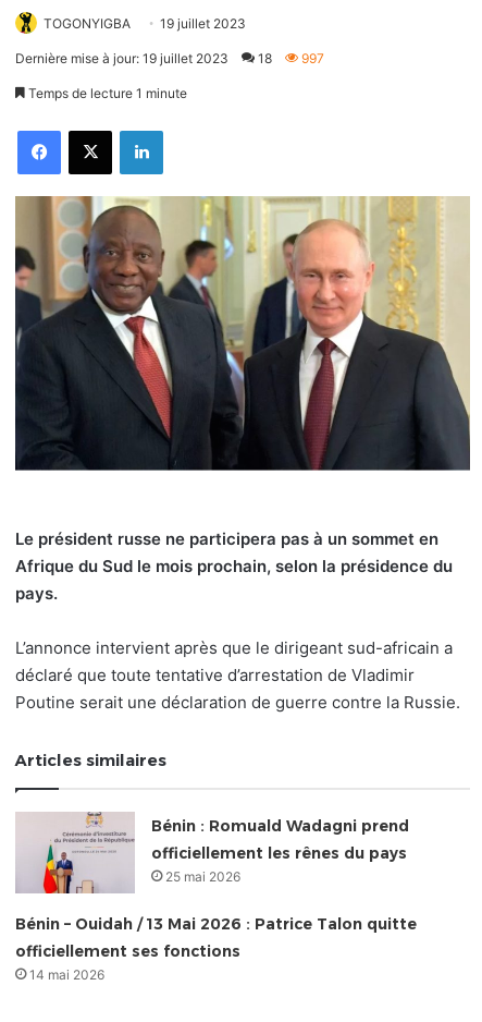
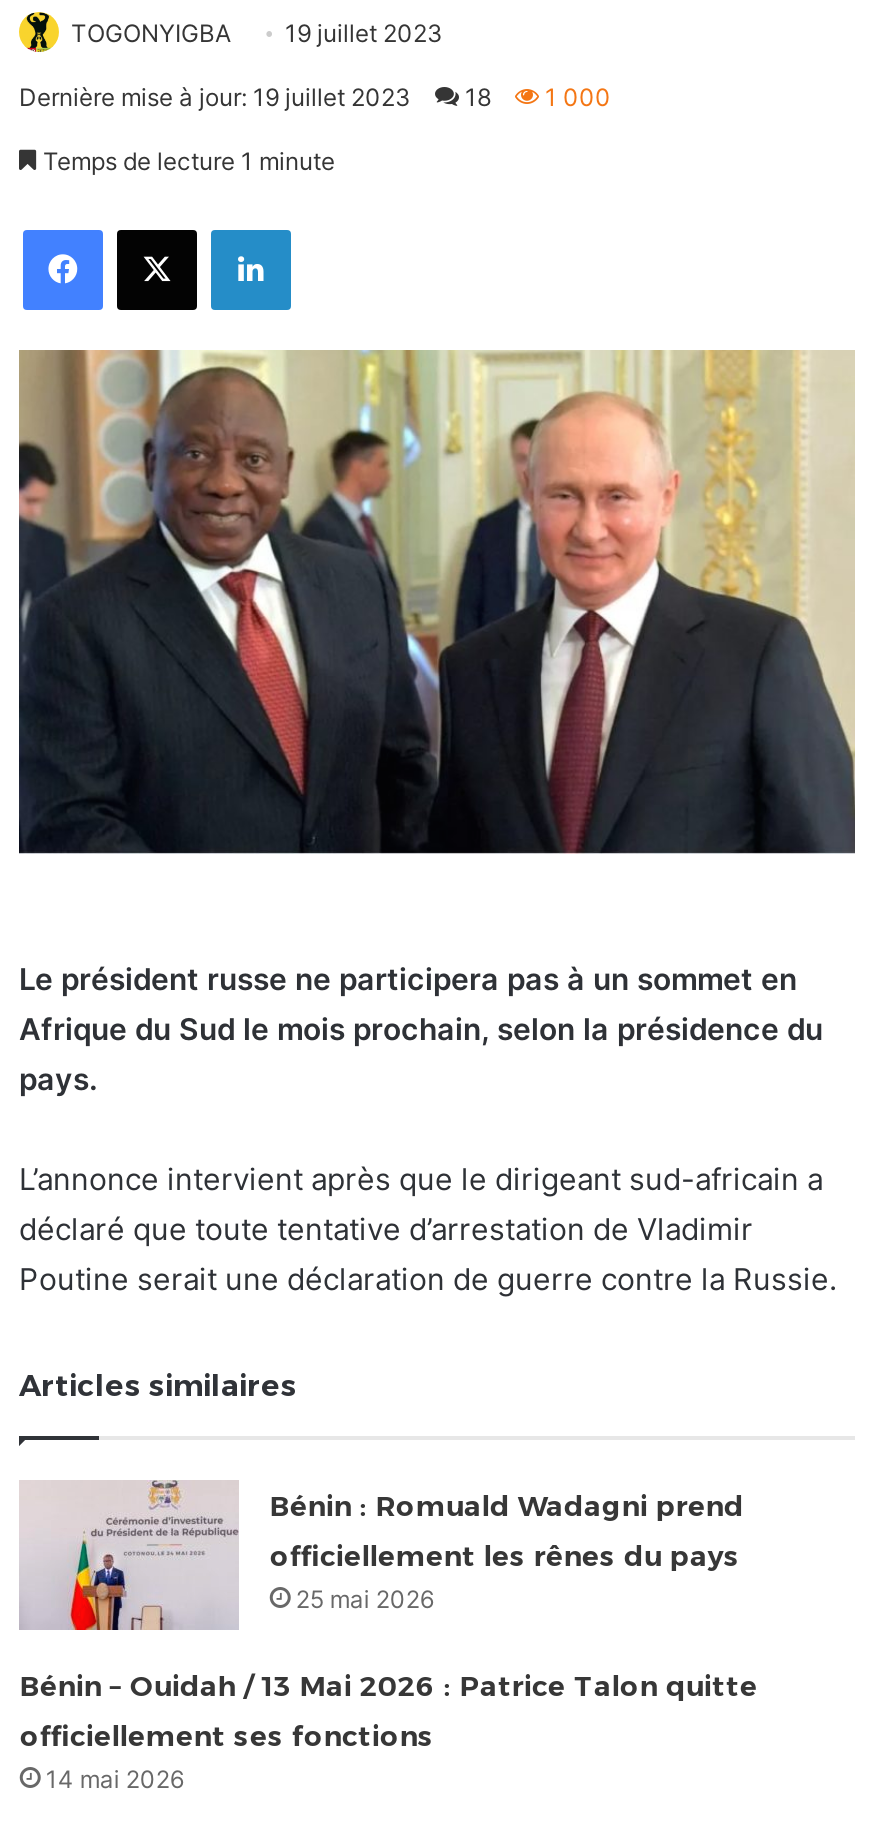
- Dernière mise à jour: 19 juillet 2023 18 997
+ Dernière mise à jour: 19 juillet 2023 18 1 000
